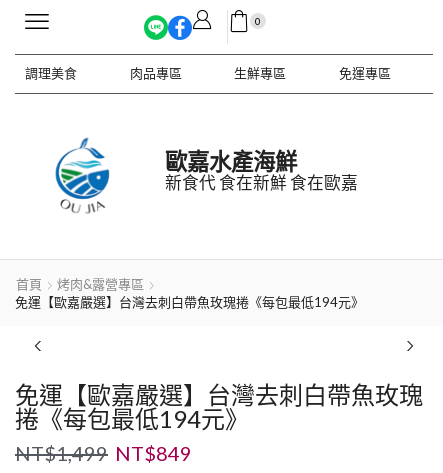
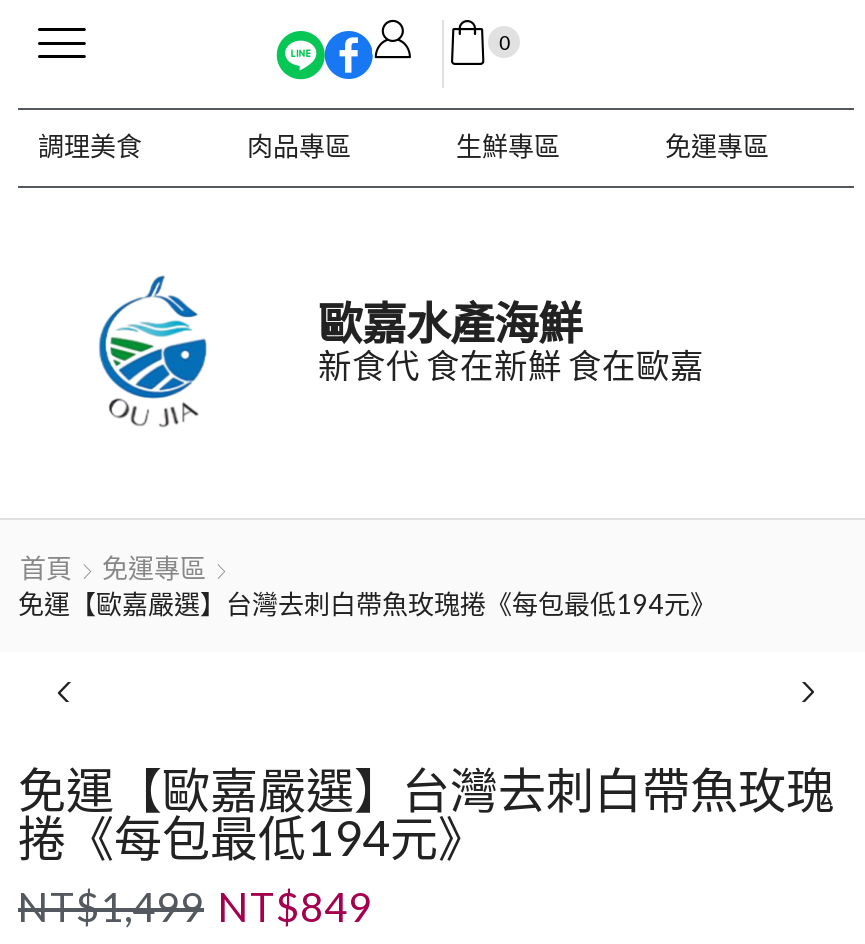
- 烤肉&露營專區
+ 免運專區
